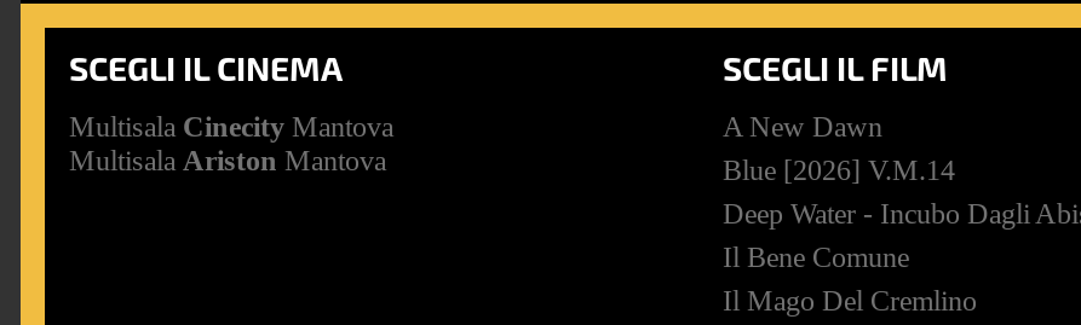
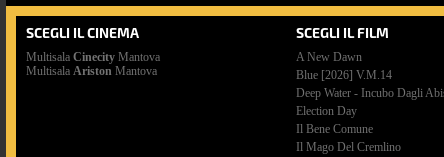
+ Election Day
